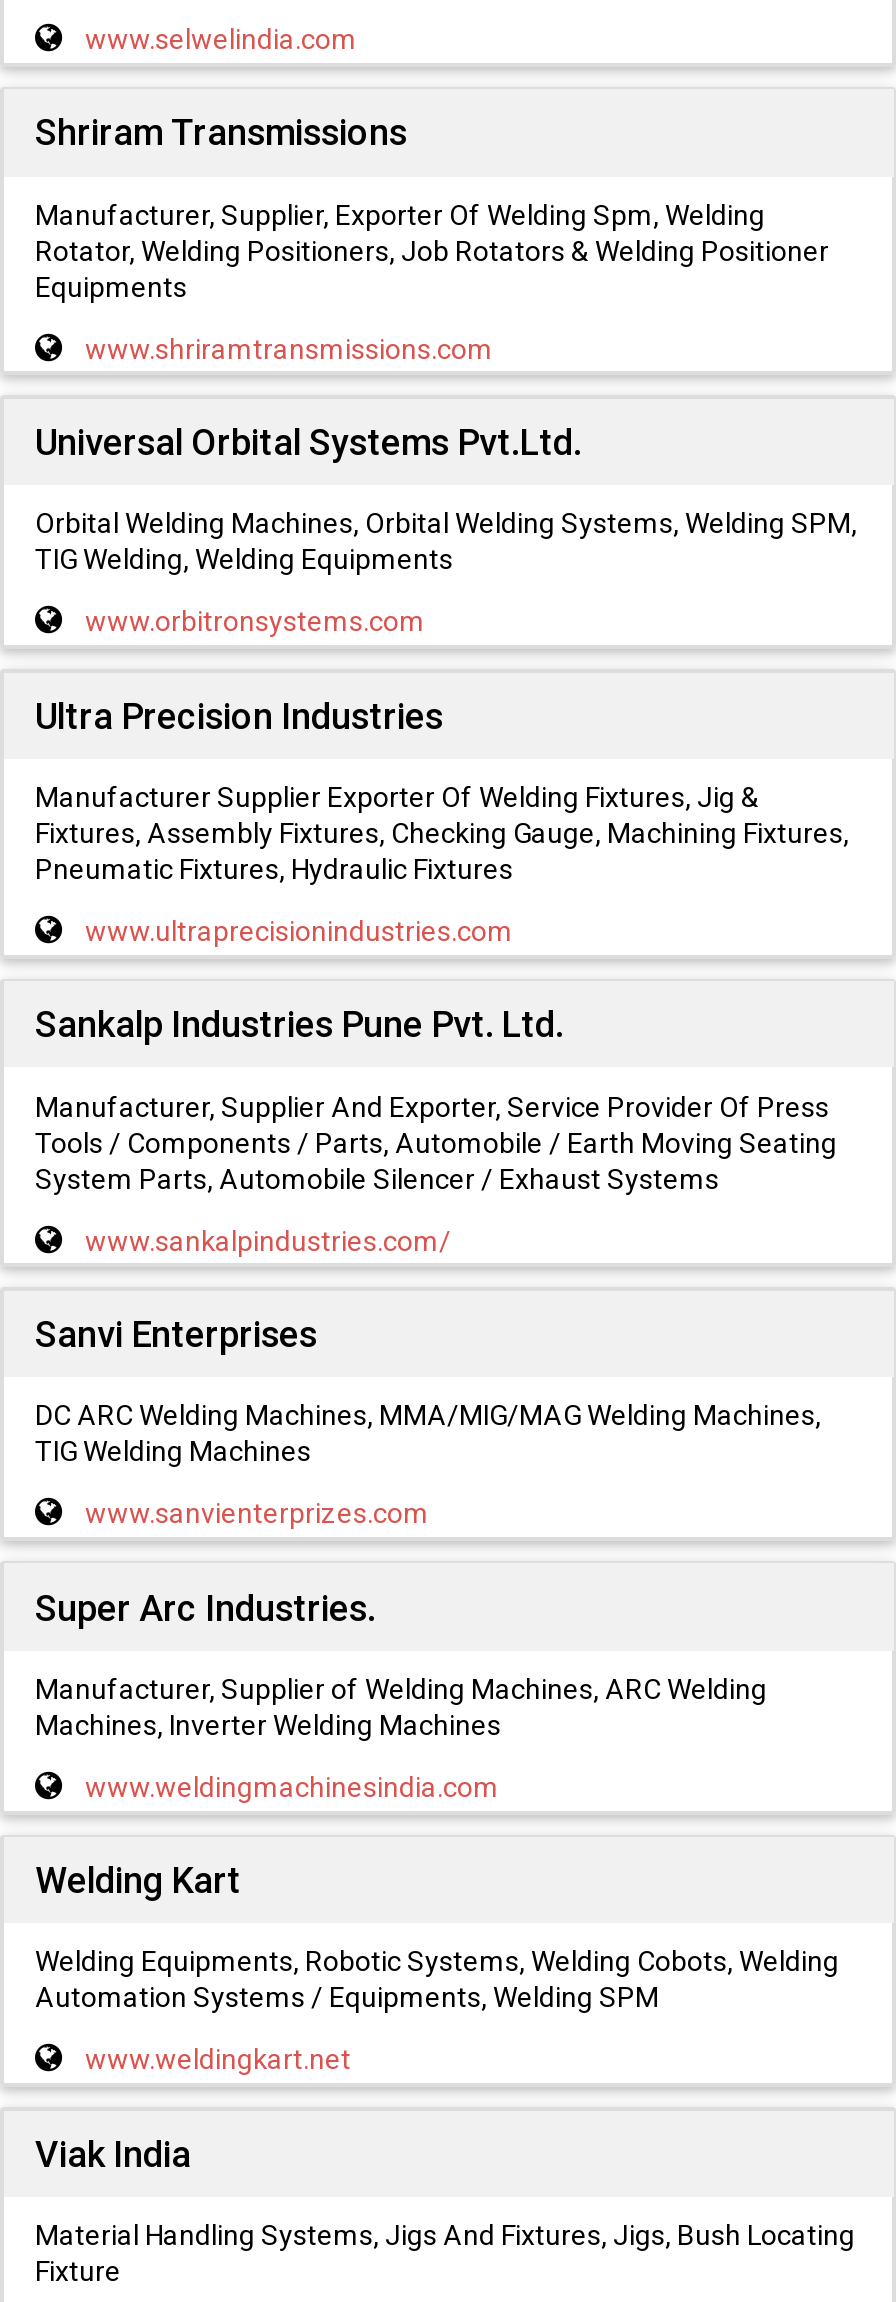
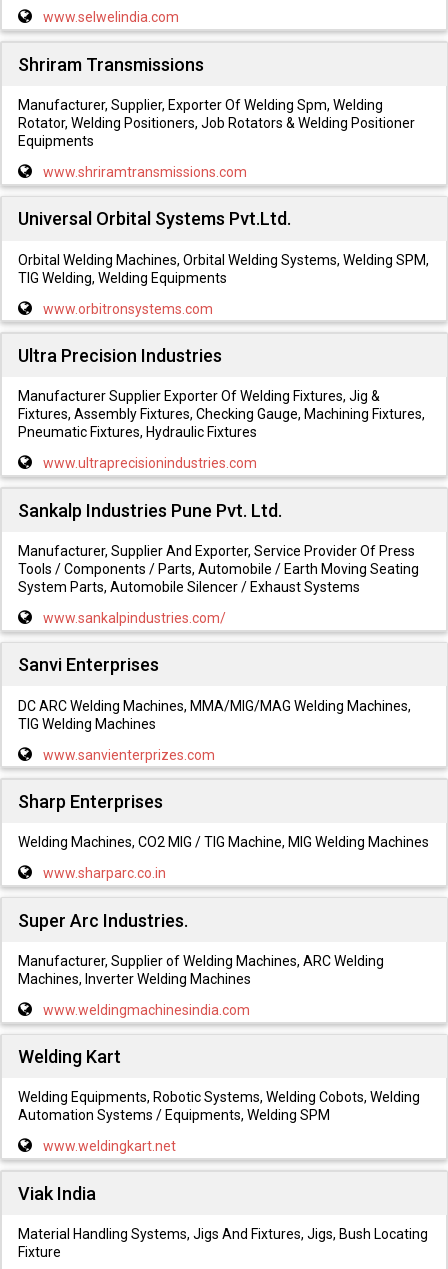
+ Sharp Enterprises
+ Welding Machines, CO2 MIG / TIG Machine, MIG Welding Machines
+ www.sharparc.co.in
